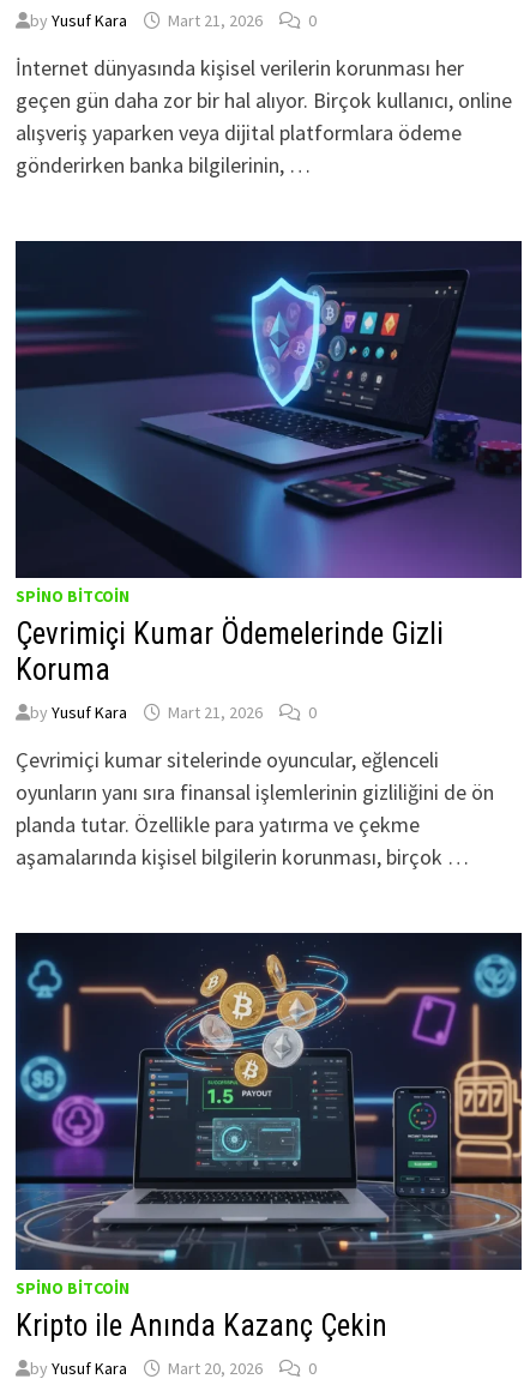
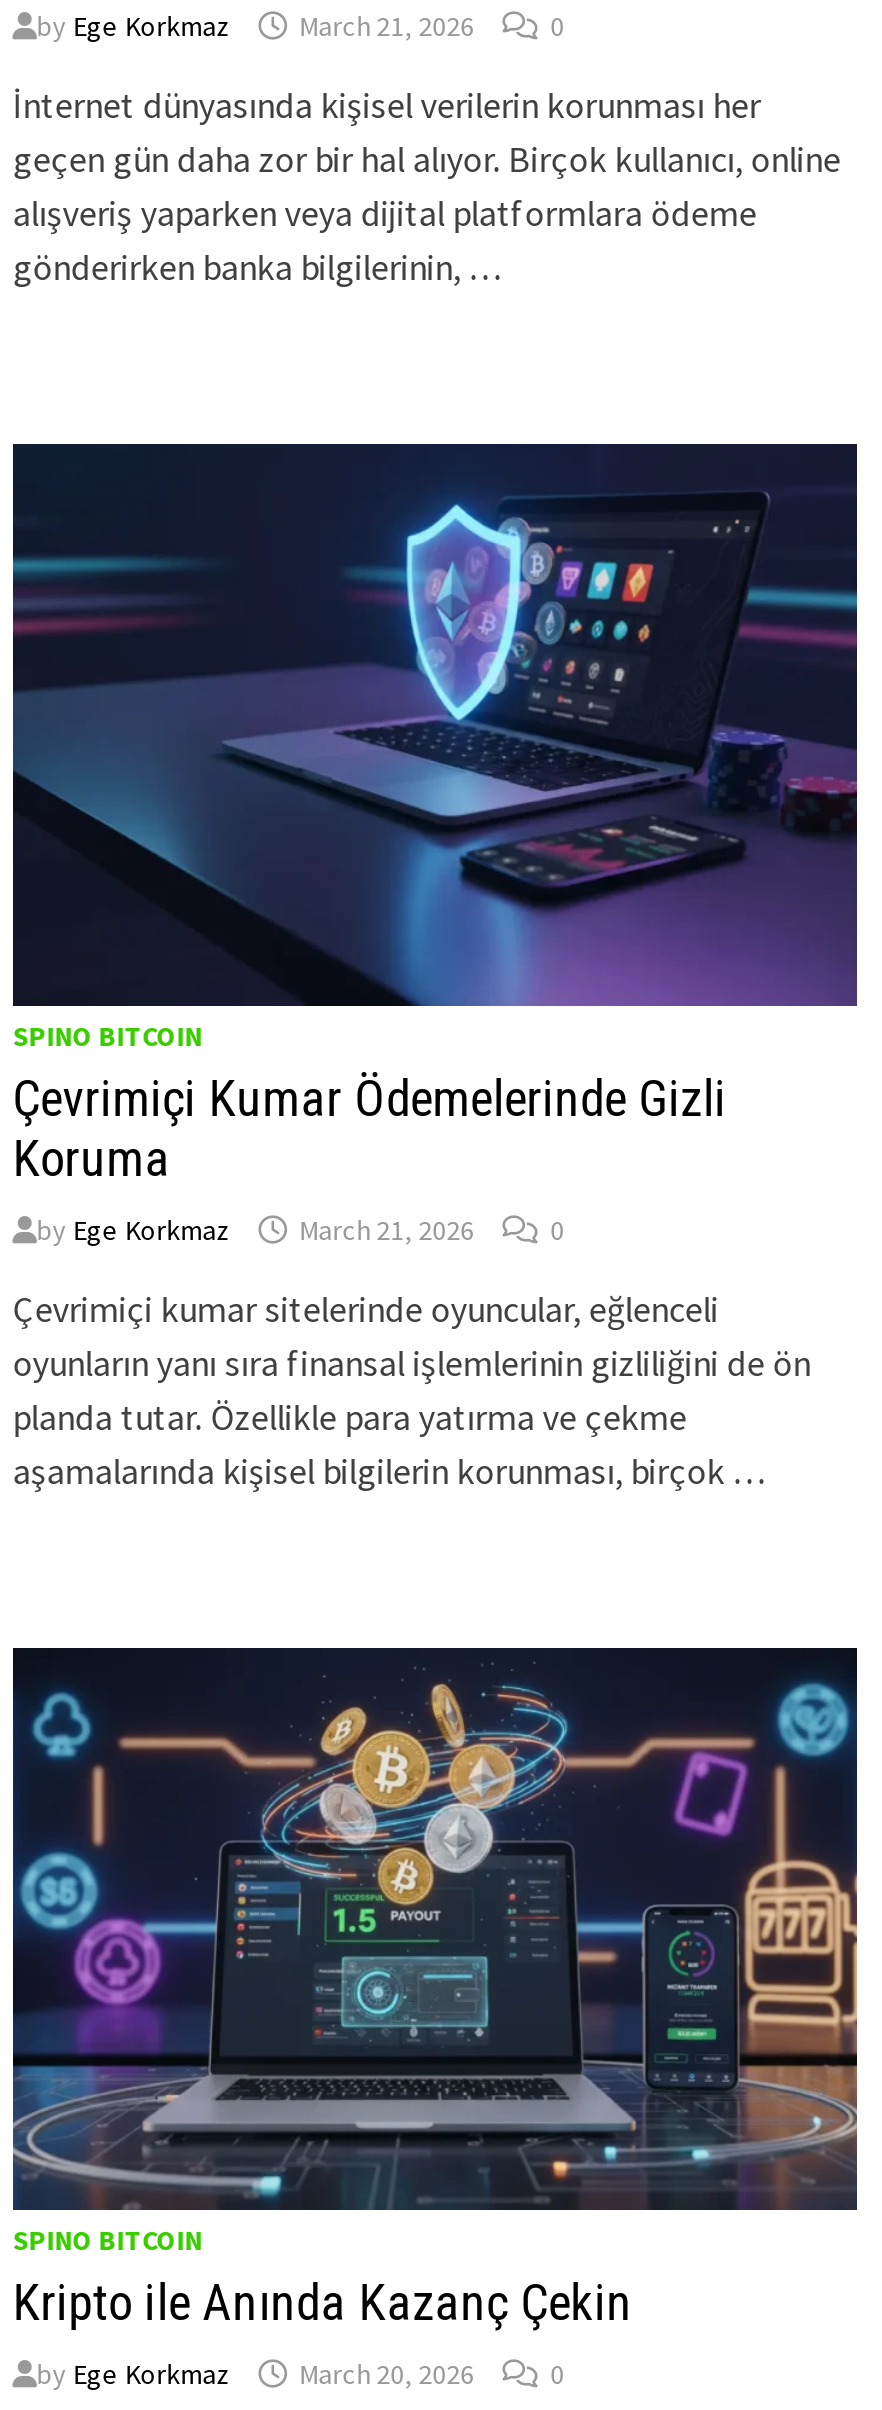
- by Yusuf Kara
- Mart 21, 2026
+ by Ege Korkmaz
+ March 21, 2026

- by Yusuf Kara
- Mart 21, 2026
+ by Ege Korkmaz
+ March 21, 2026

- by Yusuf Kara
- Mart 20, 2026
+ by Ege Korkmaz
+ March 20, 2026
